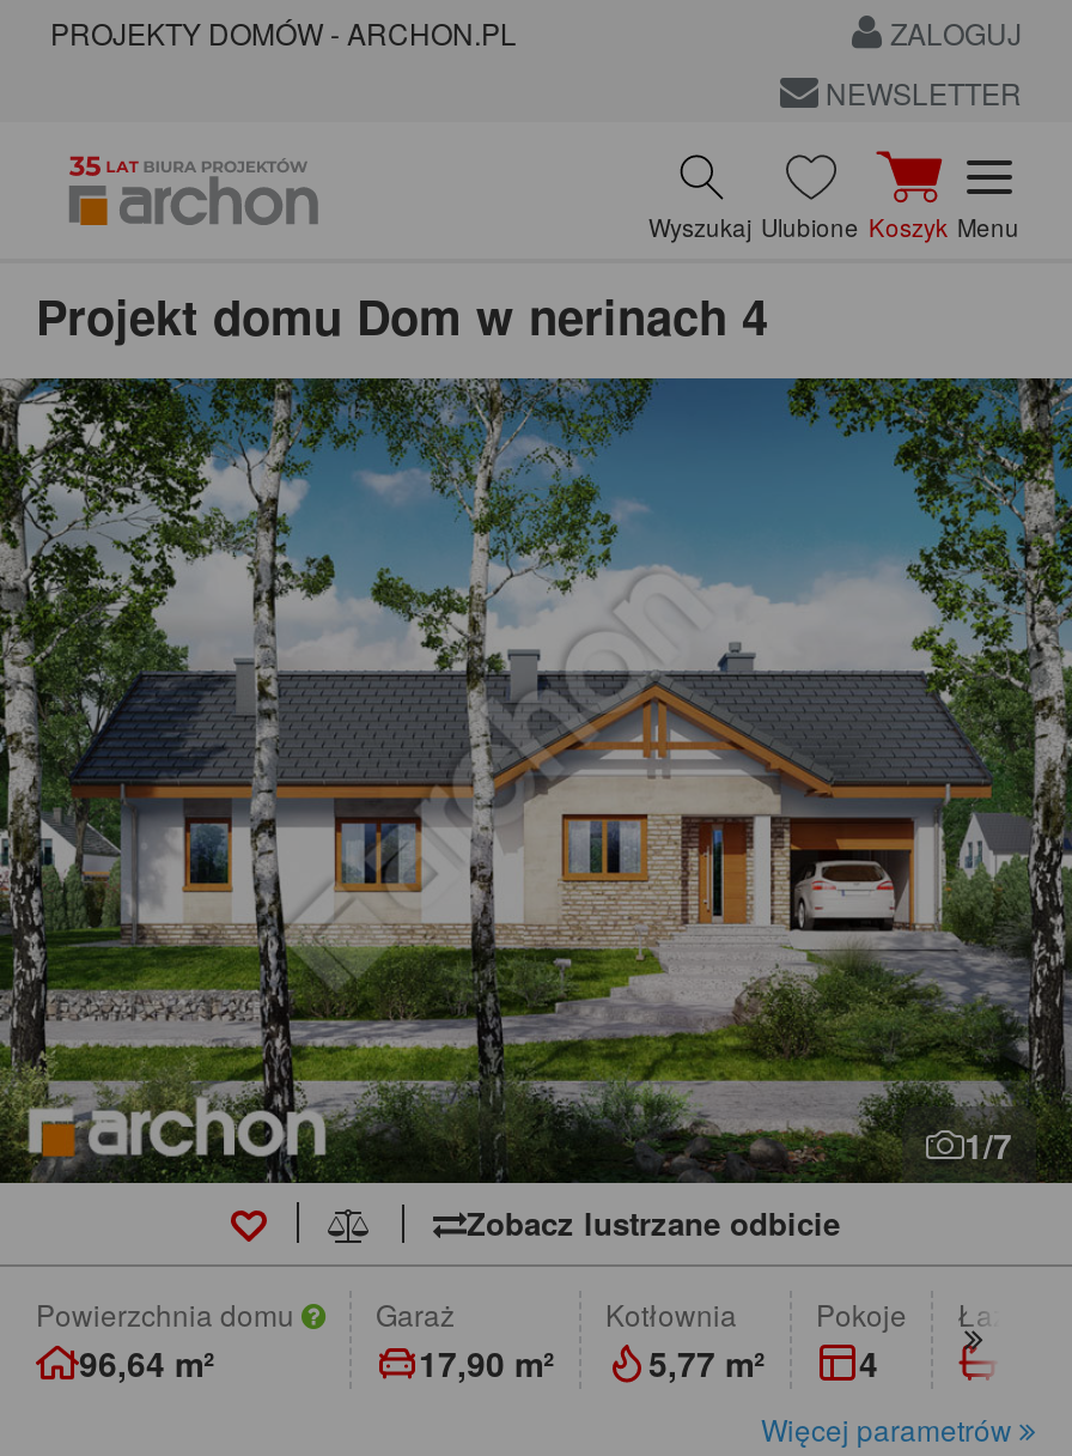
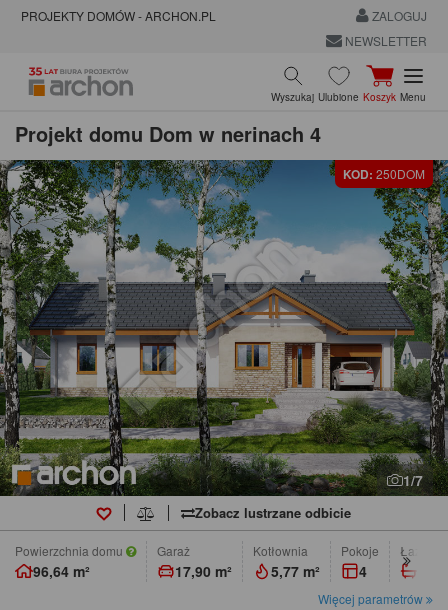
+ KOD: 250DOM
